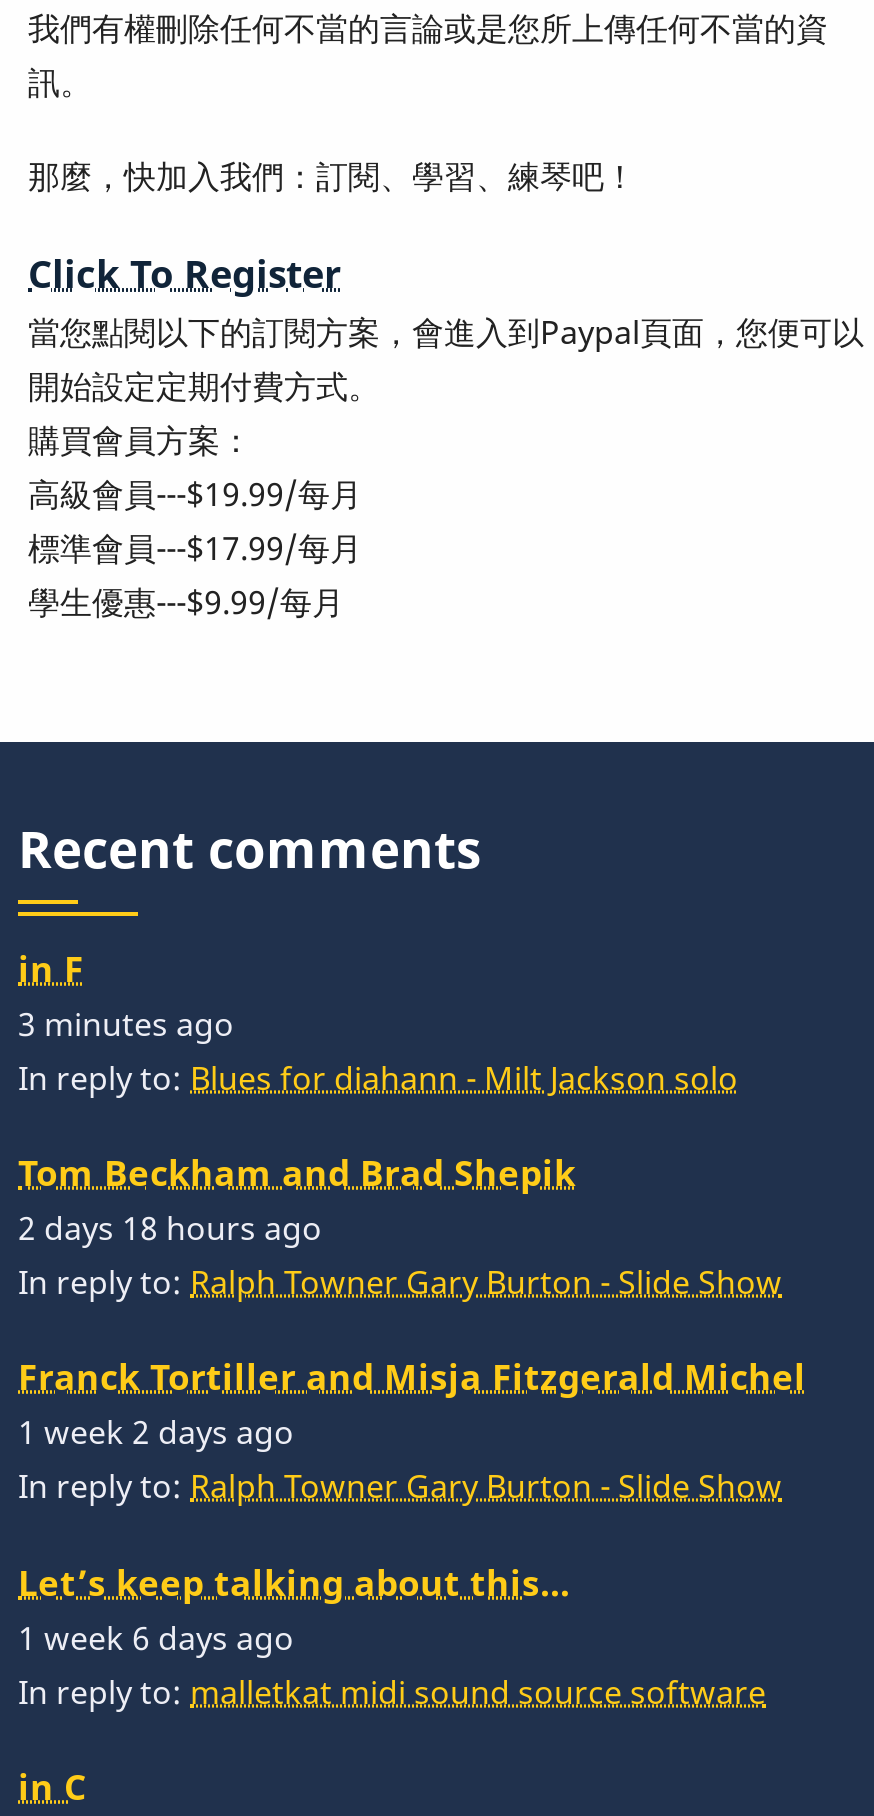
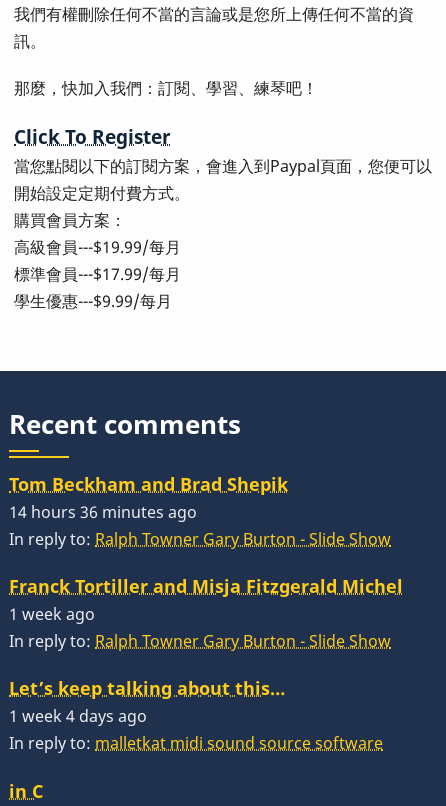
- in F
- 3 minutes ago
- In reply to: Blues for diahann - Milt Jackson solo

- 2 days 18 hours ago
+ 14 hours 36 minutes ago

- 1 week 2 days ago
+ 1 week ago

- 1 week 6 days ago
+ 1 week 4 days ago
